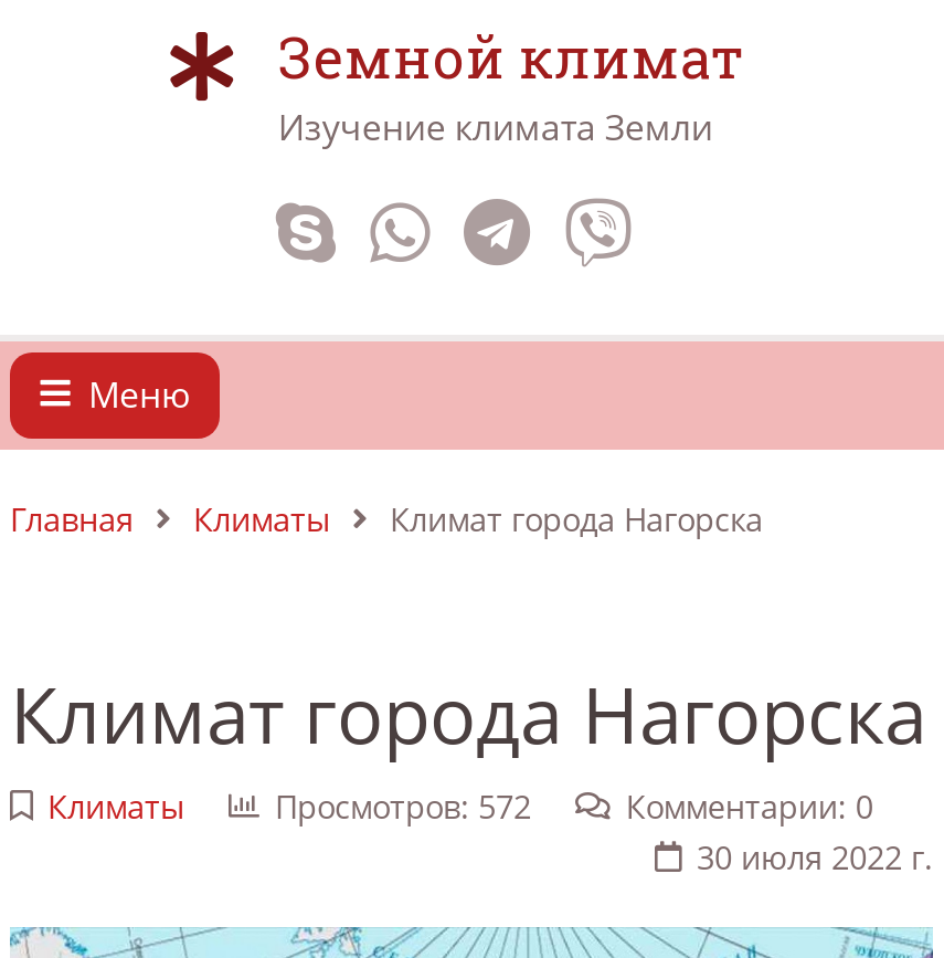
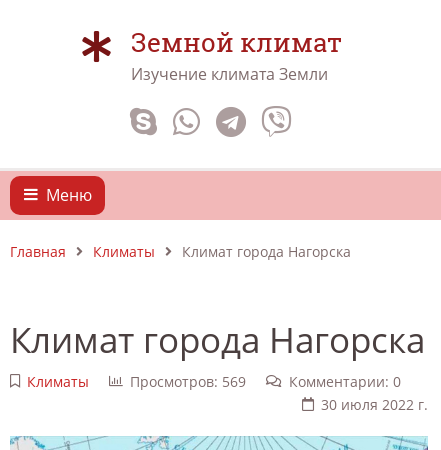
- Просмотров: 572
+ Просмотров: 569
